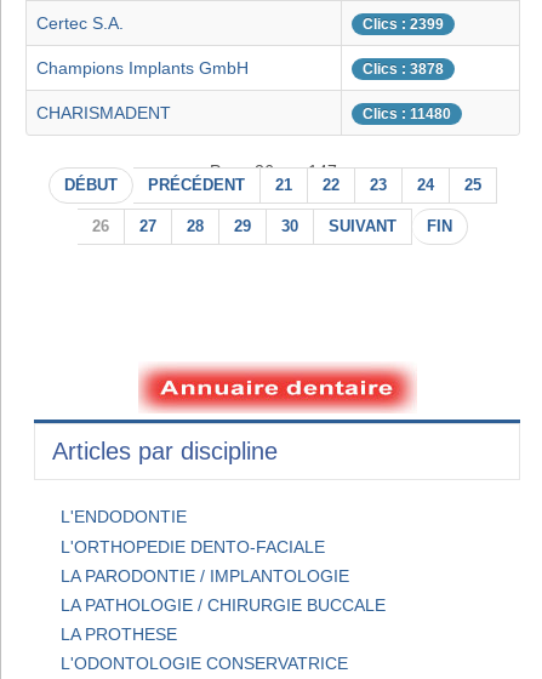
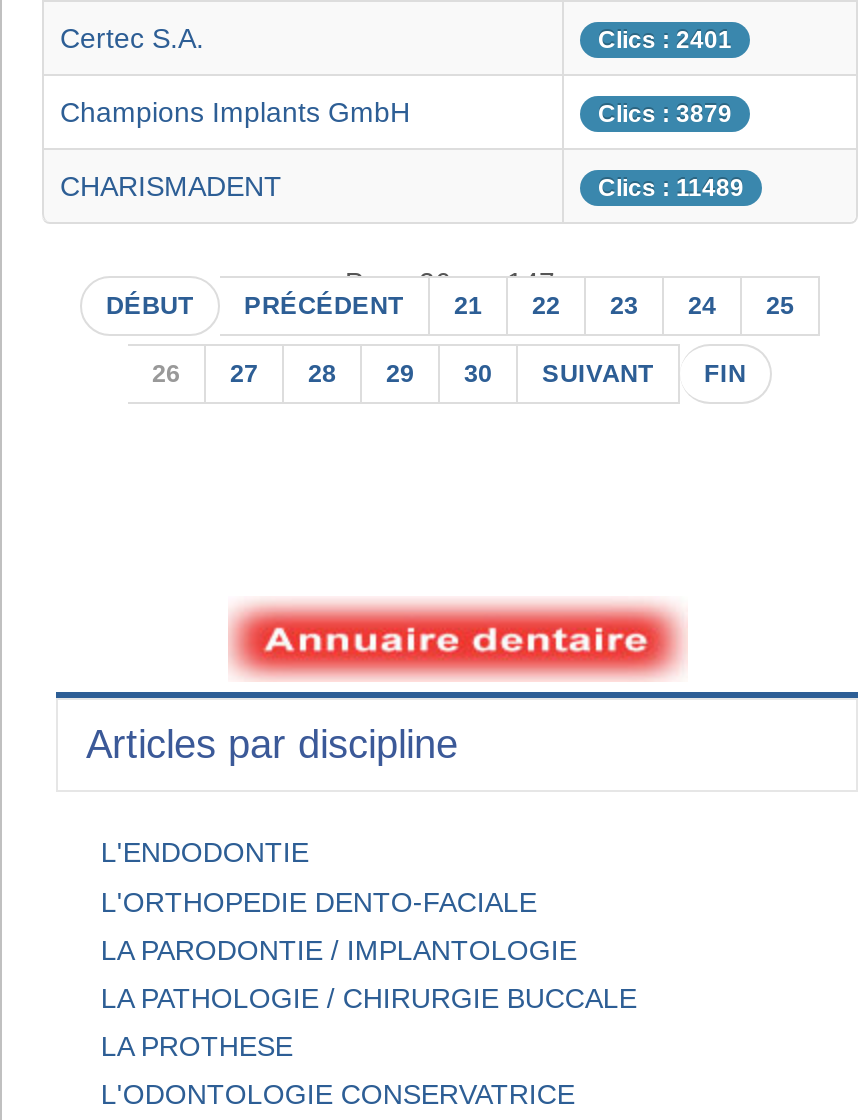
- Clics : 2399
+ Clics : 2401

- Clics : 3878
+ Clics : 3879

- Clics : 11480
+ Clics : 11489
